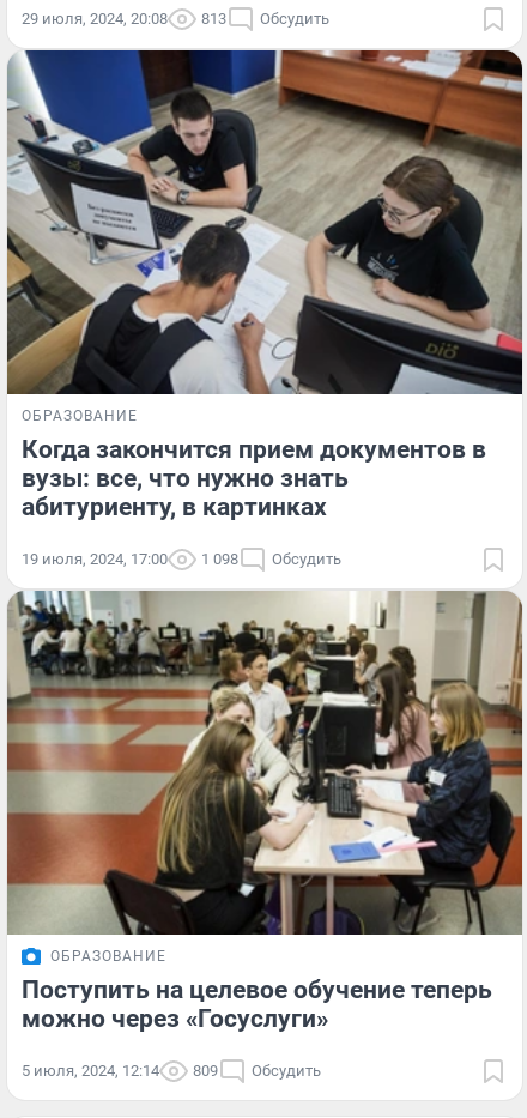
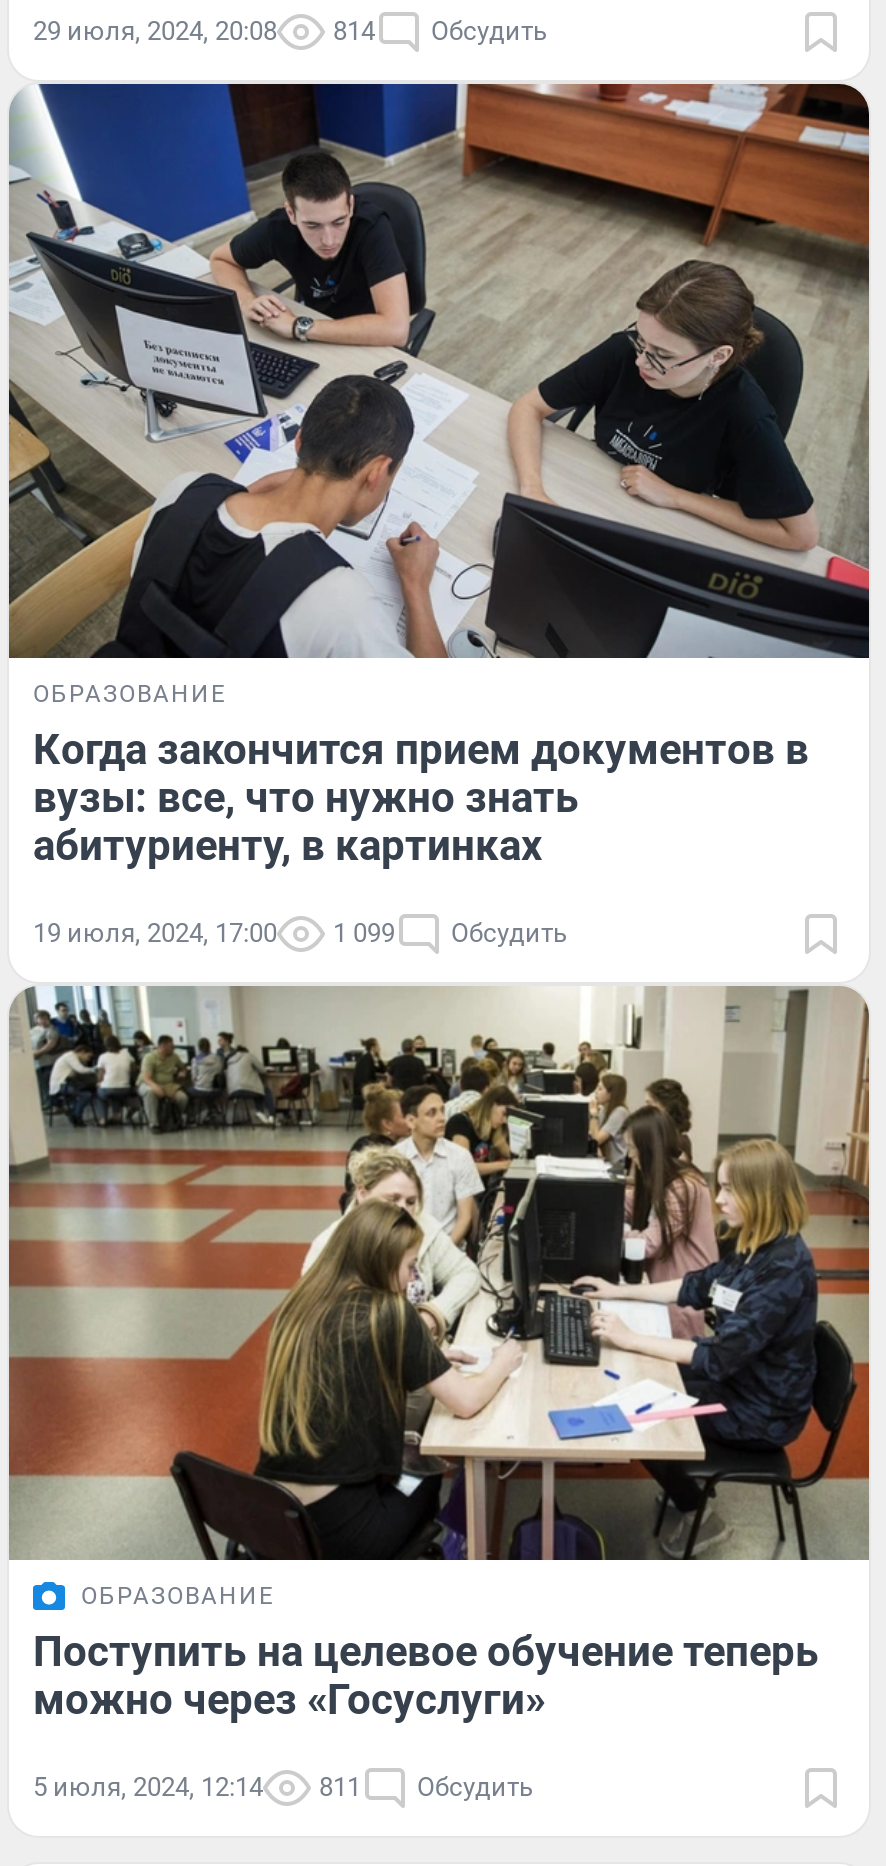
- 29 июля, 2024, 20:08 813 Обсудить
+ 29 июля, 2024, 20:08 814 Обсудить

- 19 июля, 2024, 17:00 1 098 Обсудить
+ 19 июля, 2024, 17:00 1 099 Обсудить

- 5 июля, 2024, 12:14 809 Обсудить
+ 5 июля, 2024, 12:14 811 Обсудить
